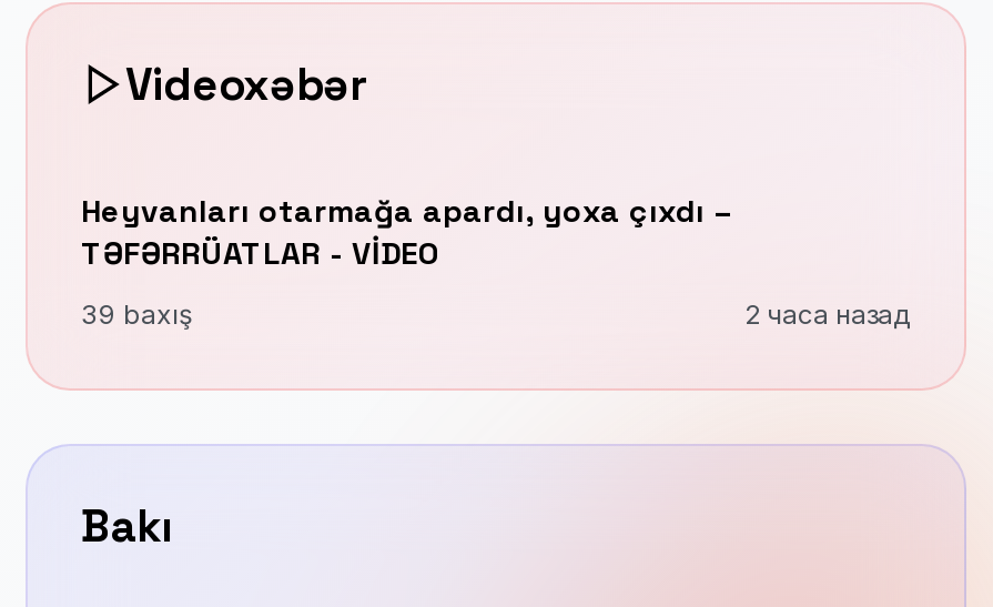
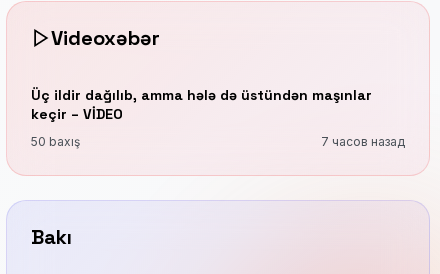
- Heyvanları otarmağa apardı, yoxa çıxdı –
- TƏFƏRRÜATLAR - VİDEO
+ Üç ildir dağılıb, amma hələ də üstündən maşınlar
+ keçir – VİDEO

- 39 baxış
- 2 часа назад
+ 50 baxış
+ 7 часов назад
